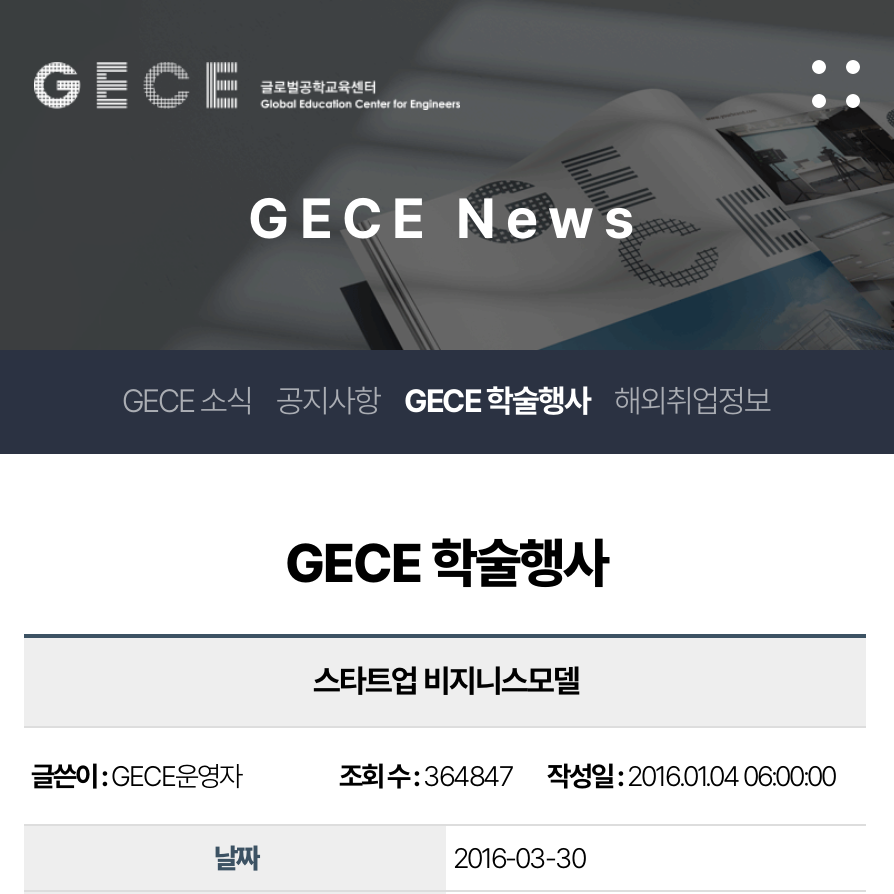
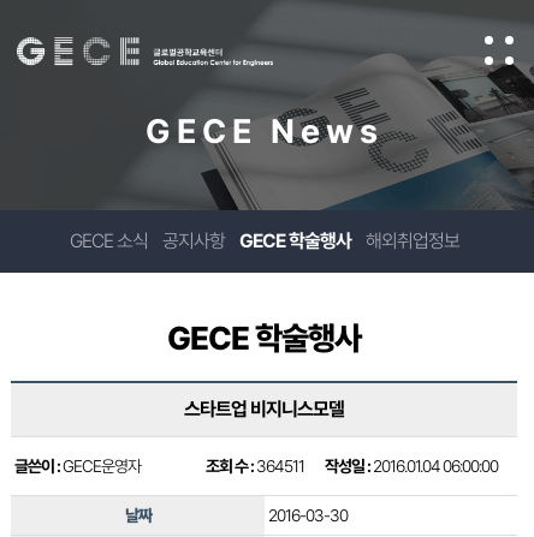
- 조회 수 : 364847 작성일 : 2016.01.04 06:00:00
+ 조회 수 : 364511 작성일 : 2016.01.04 06:00:00
